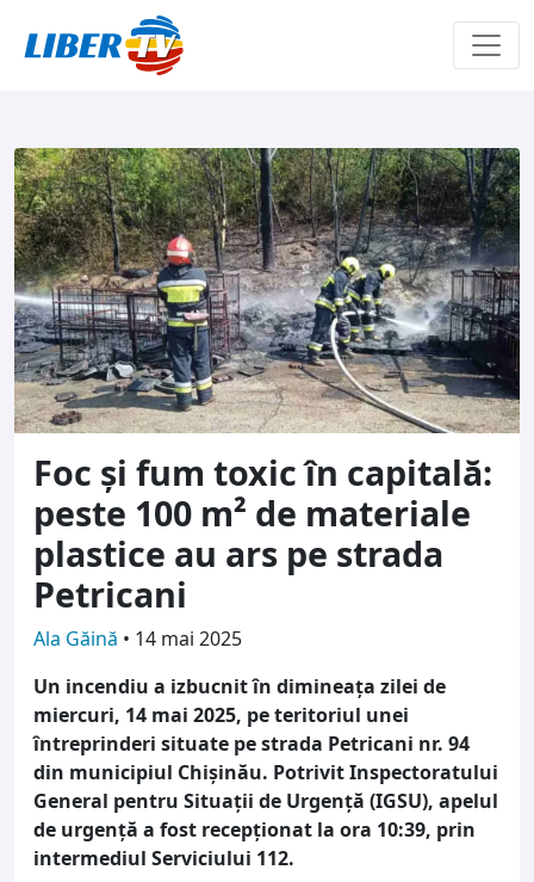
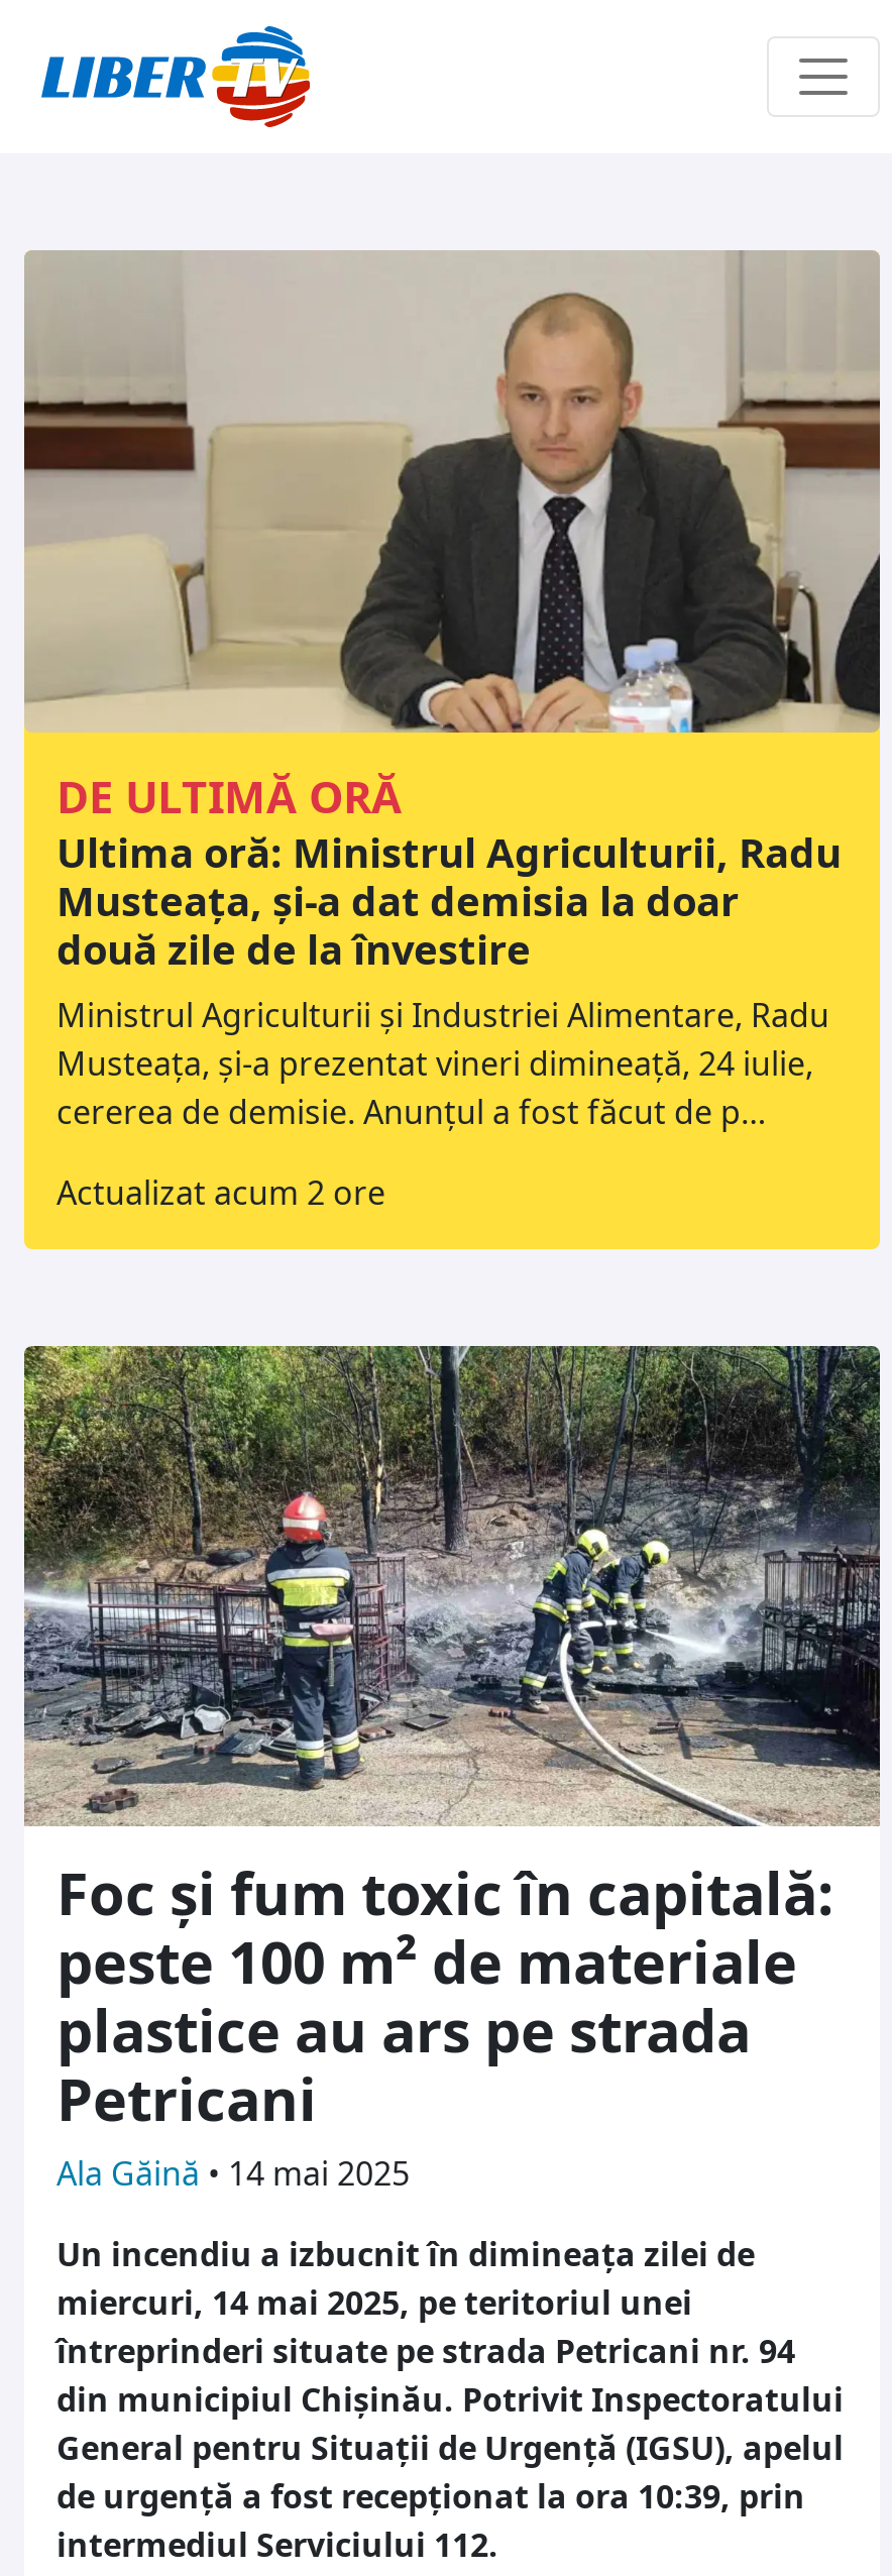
+ [image]
+ DE ULTIMĂ ORĂ
+ Ultima oră: Ministrul Agriculturii, Radu
+ Musteața, și-a dat demisia la doar
+ două zile de la învestire
+ Ministrul Agriculturii și Industriei Alimentare, Radu
+ Musteața, și-a prezentat vineri dimineață, 24 iulie,
+ cererea de demisie. Anunțul a fost făcut de p…
+ Actualizat acum 2 ore
